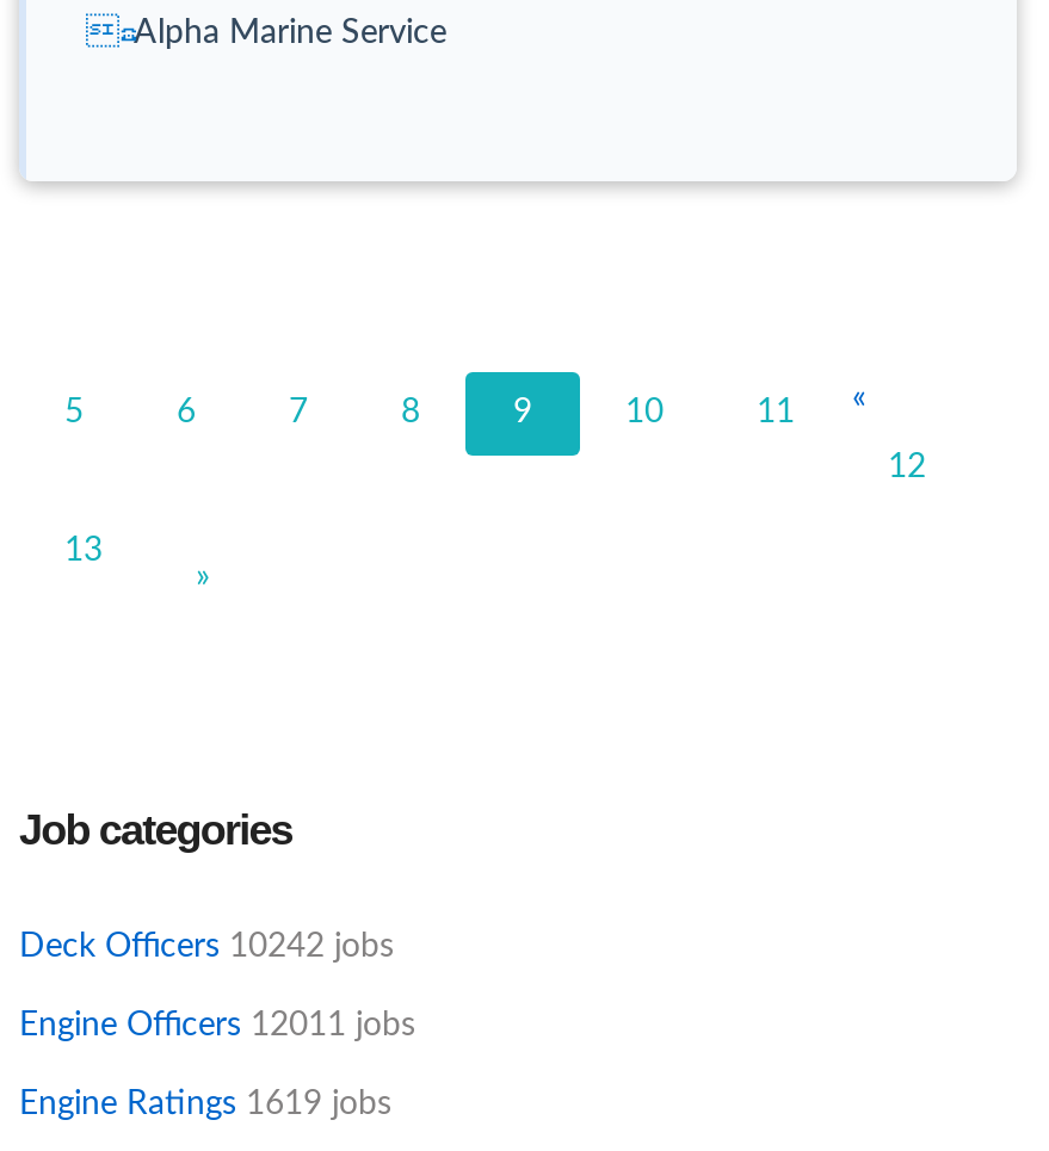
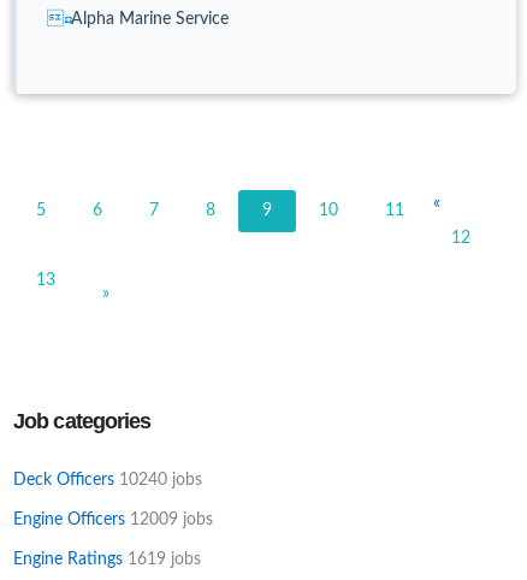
- Deck Officers 10242 jobs
+ Deck Officers 10240 jobs

- Engine Officers 12011 jobs
+ Engine Officers 12009 jobs
